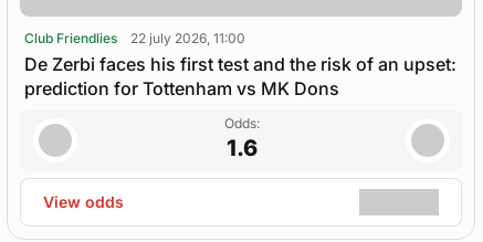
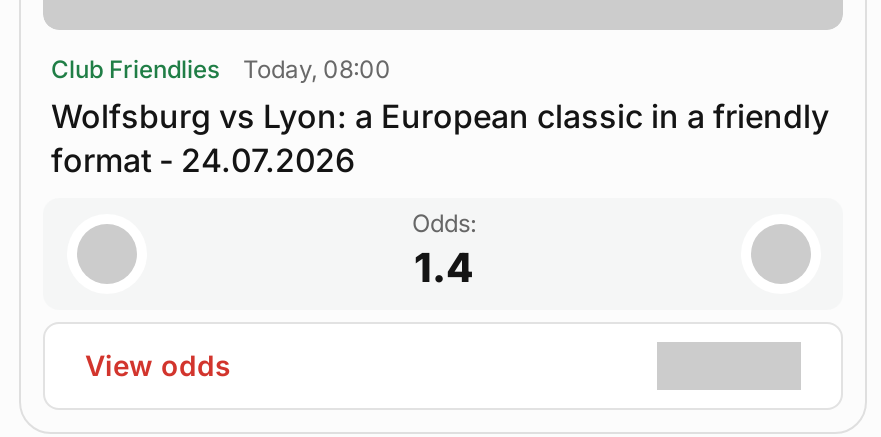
- 22 july 2026, 11:00
- De Zerbi faces his first test and the risk of an upset:
- prediction for Tottenham vs MK Dons
+ Today, 08:00
+ Wolfsburg vs Lyon: a European classic in a friendly
+ format - 24.07.2026

- 1.6
+ 1.4
